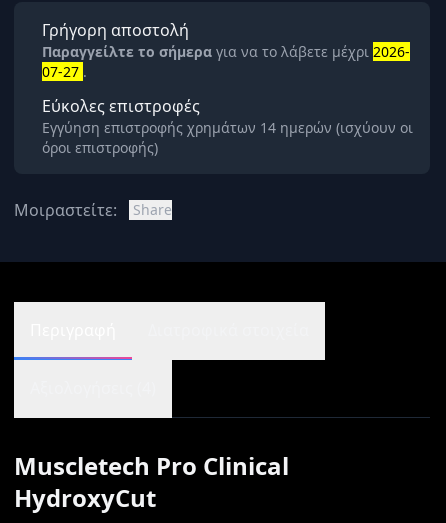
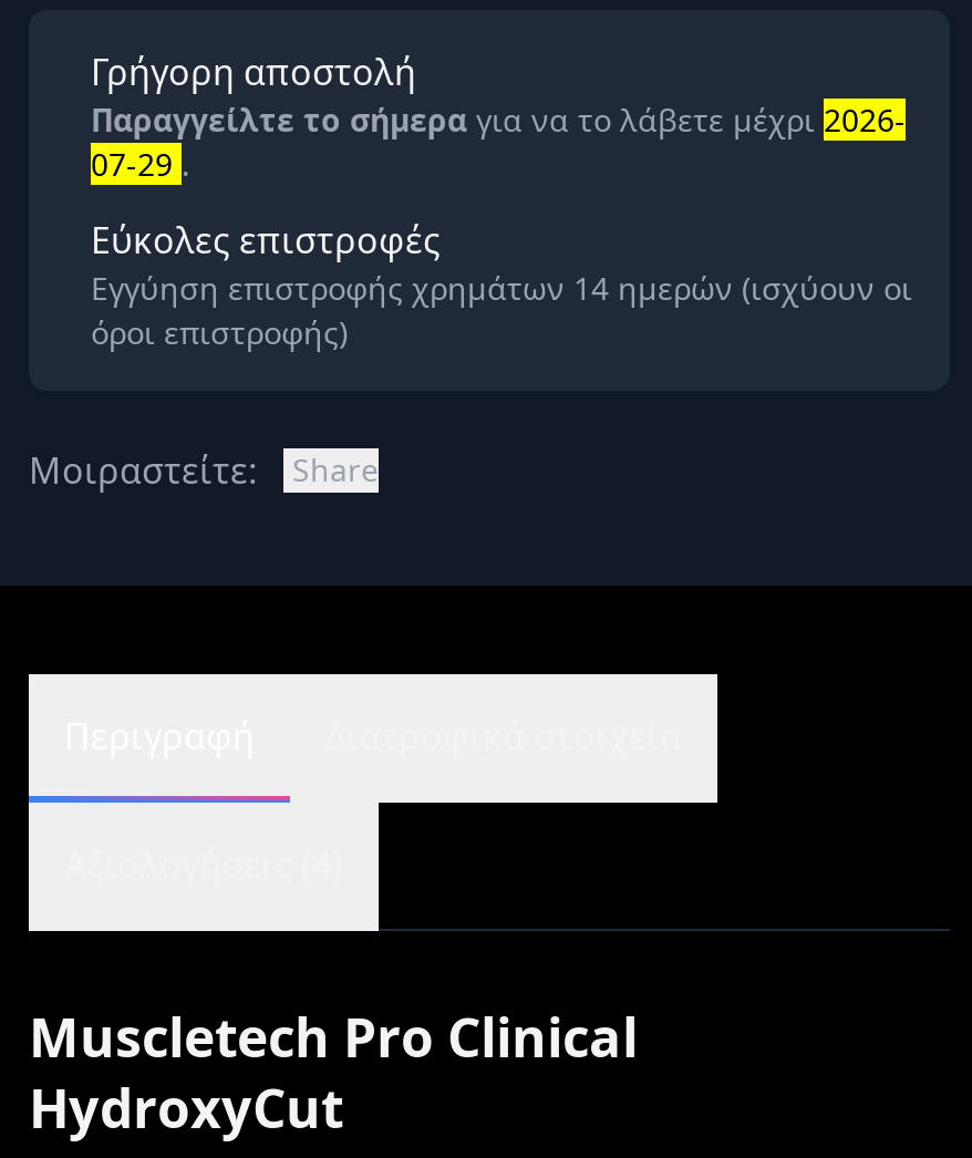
- 07-27.
+ 07-29.
